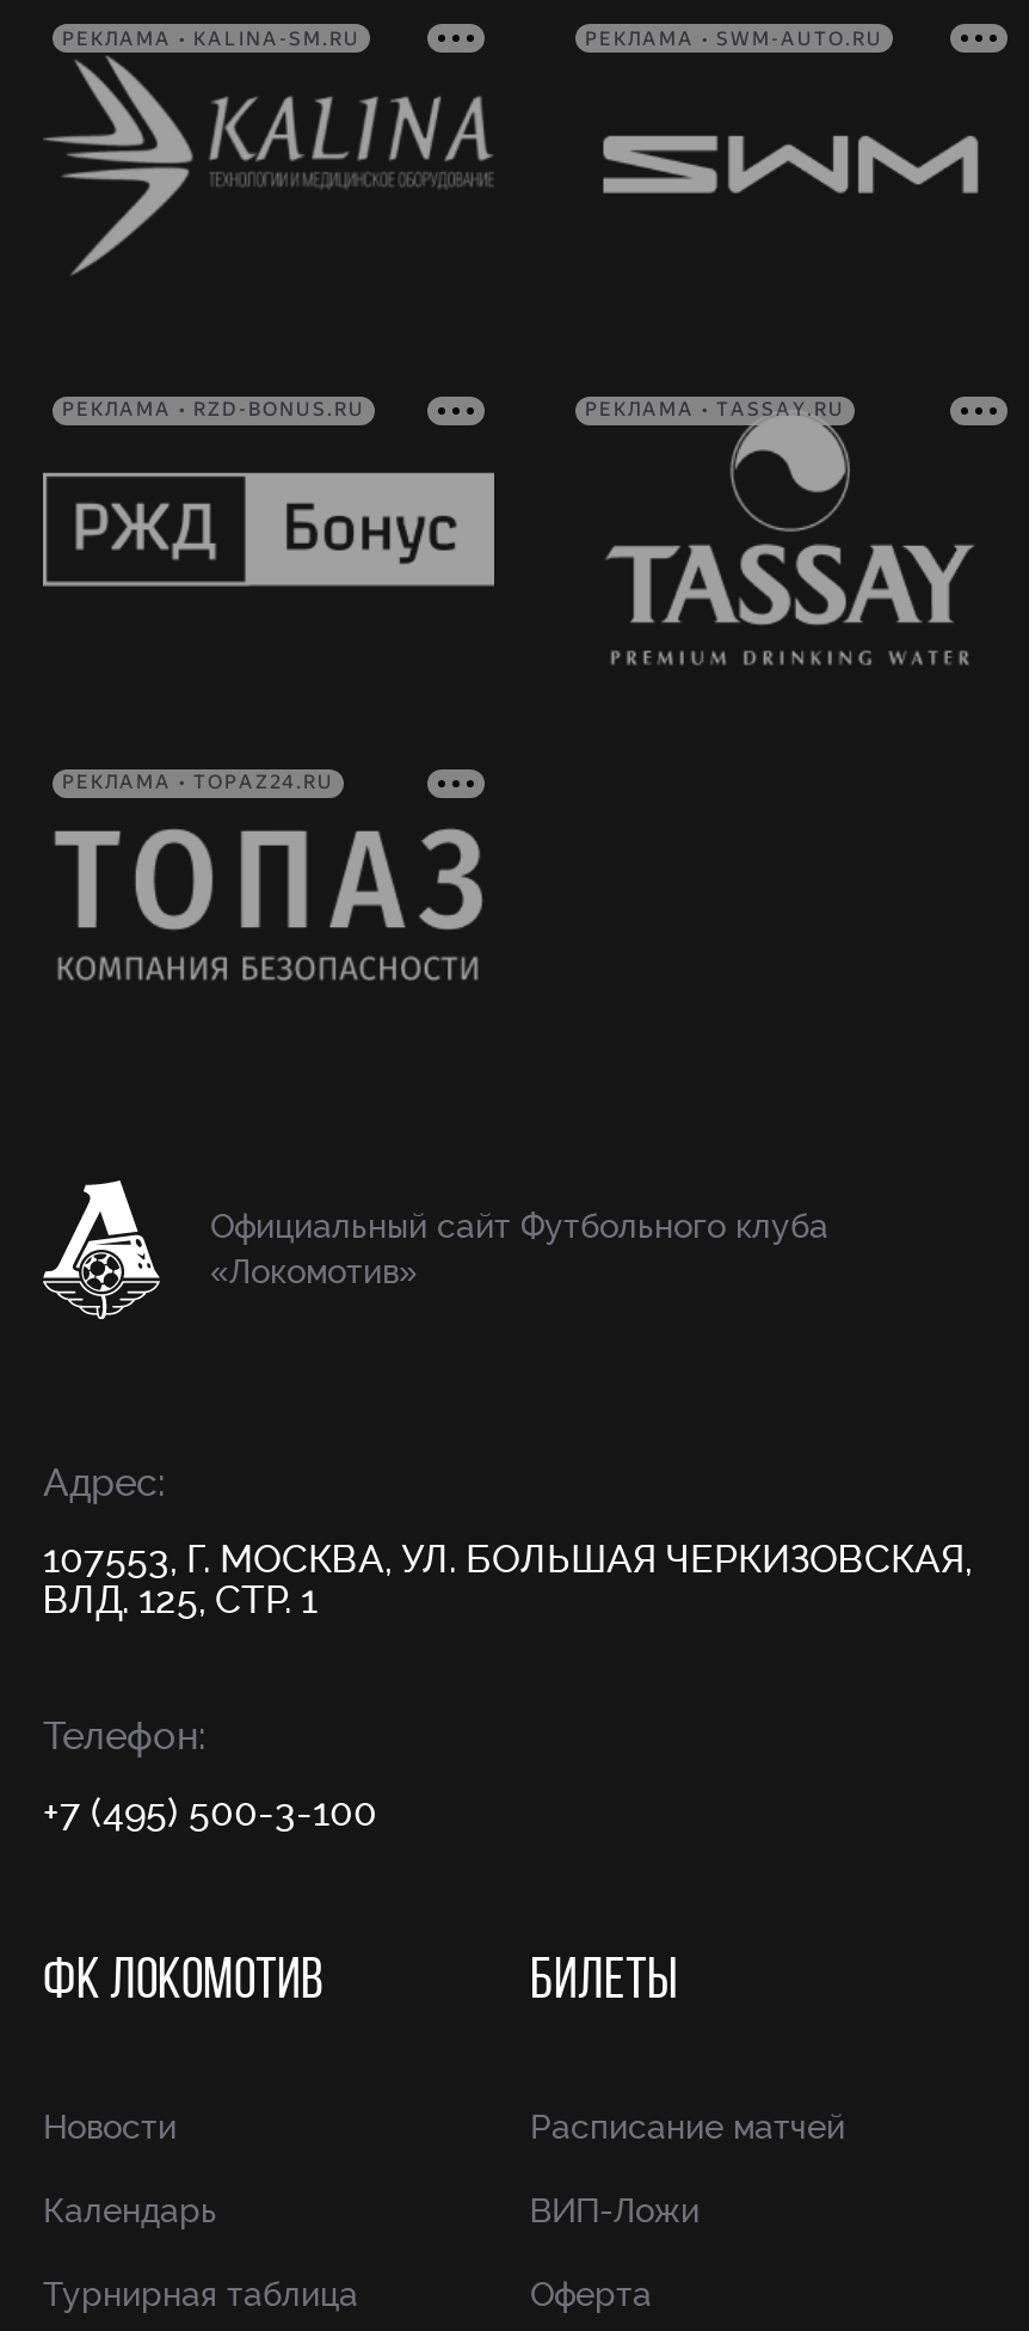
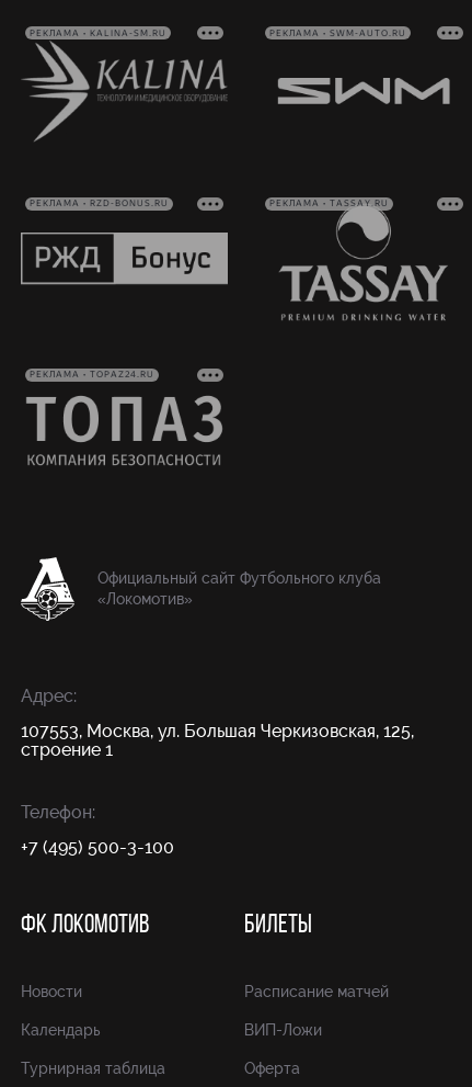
- 107553, Г. МОСКВА, УЛ. БОЛЬШАЯ ЧЕРКИЗОВСКАЯ,
- ВЛД. 125, СТР. 1
+ 107553, Москва, ул. Большая Черкизовская, 125,
+ строение 1
